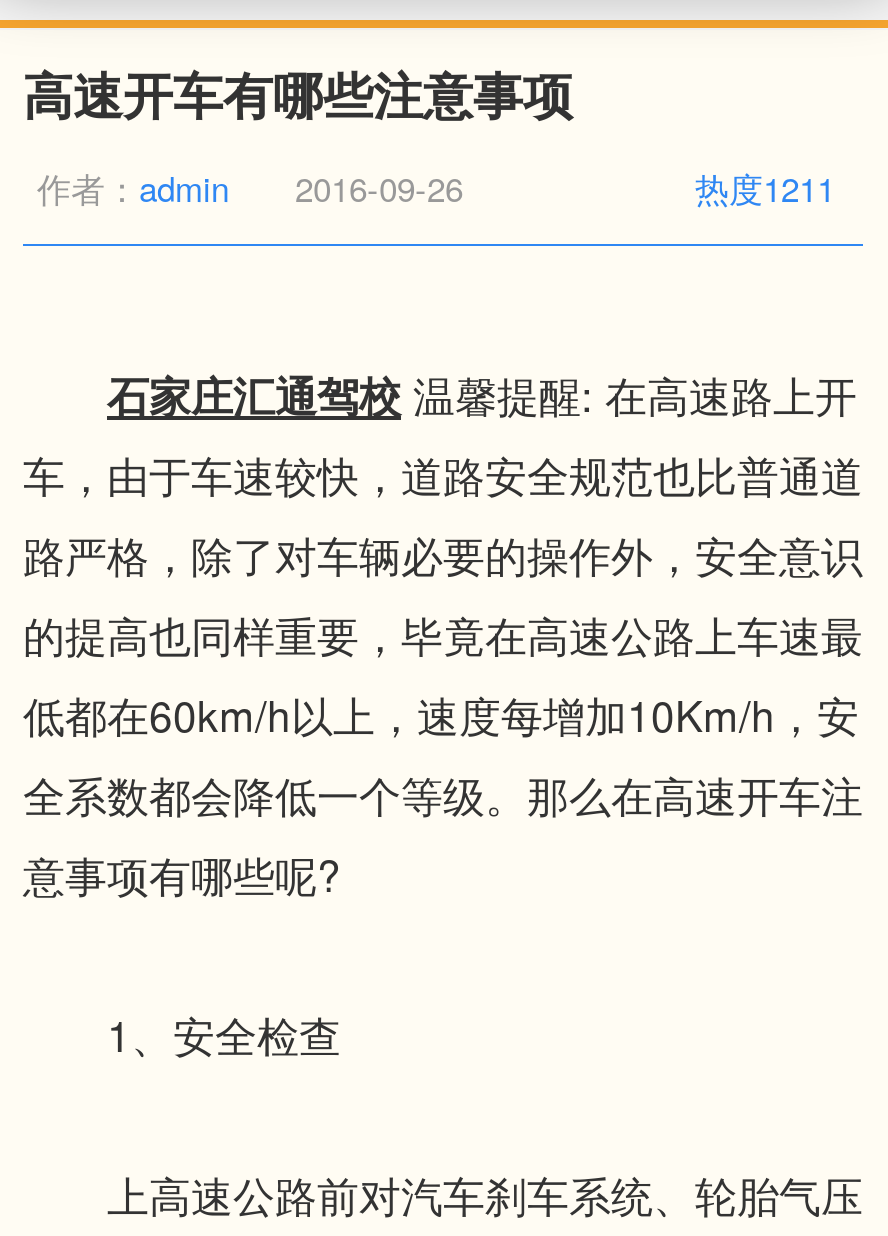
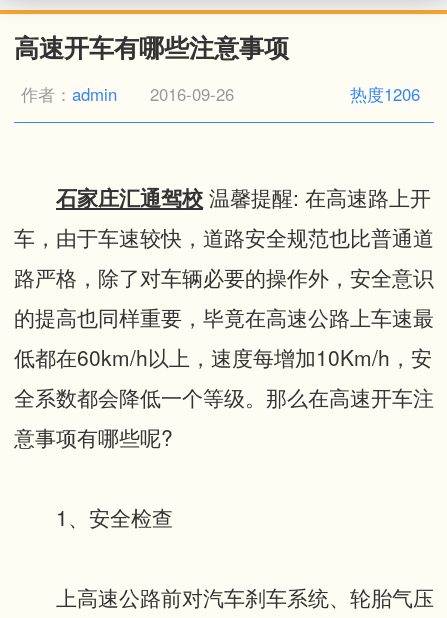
- 热度1211
+ 热度1206
